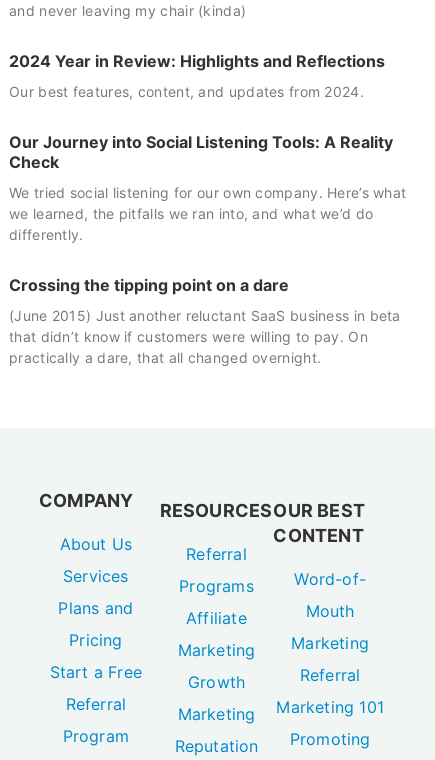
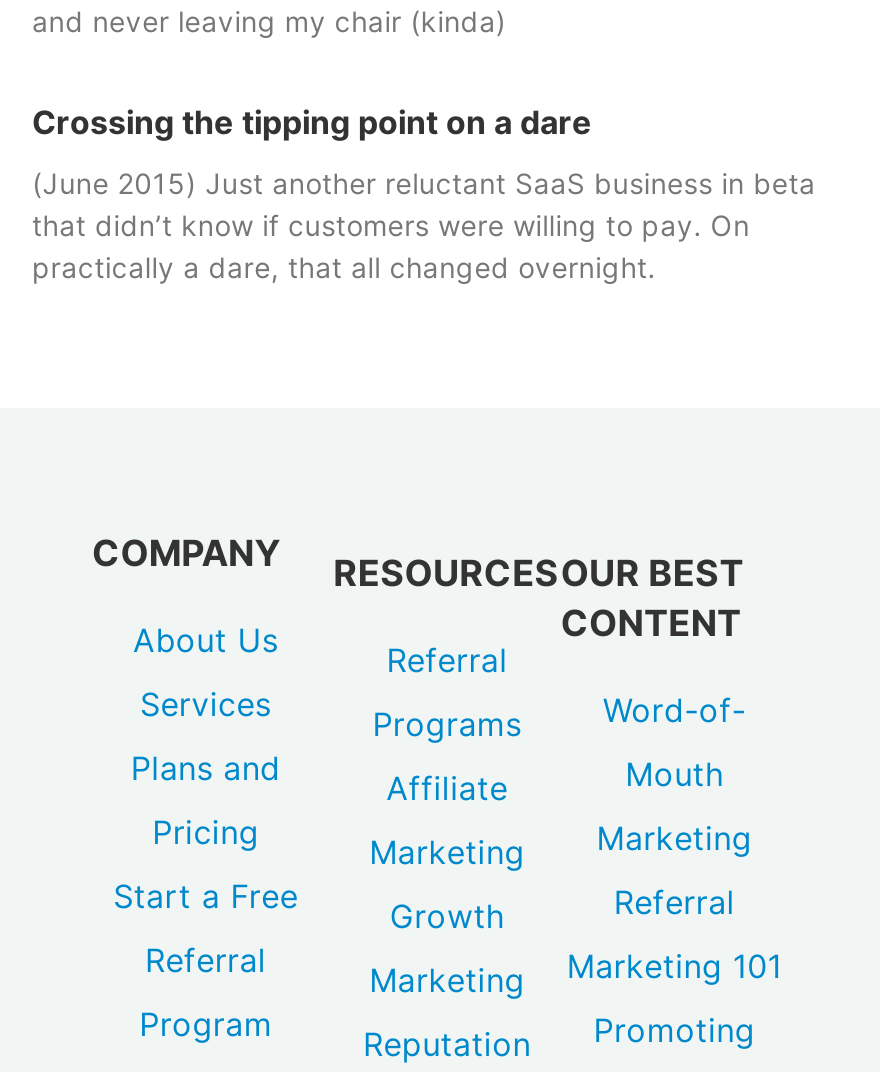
- 2024 Year in Review: Highlights and Reflections
- Our best features, content, and updates from 2024.
- Our Journey into Social Listening Tools: A Reality
- Check
- We tried social listening for our own company. Here’s what
- we learned, the pitfalls we ran into, and what we’d do
- differently.
